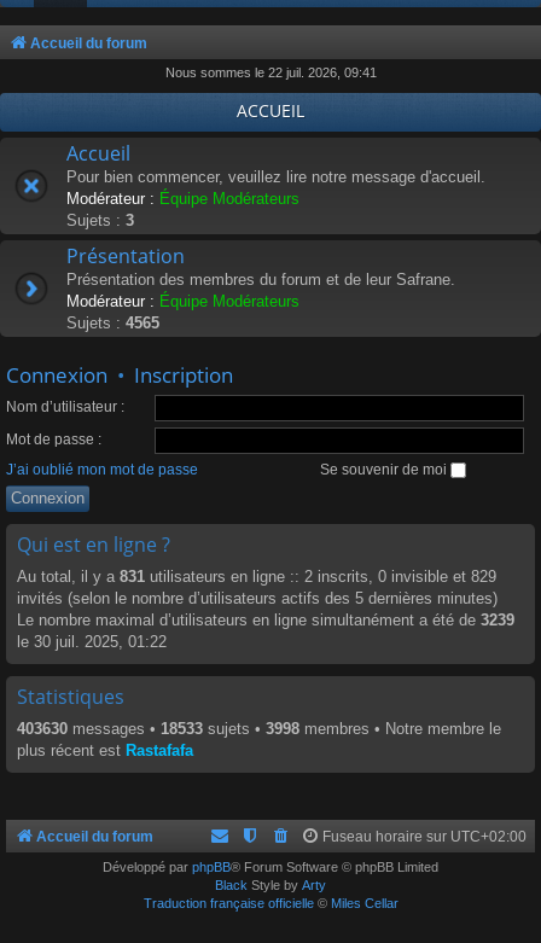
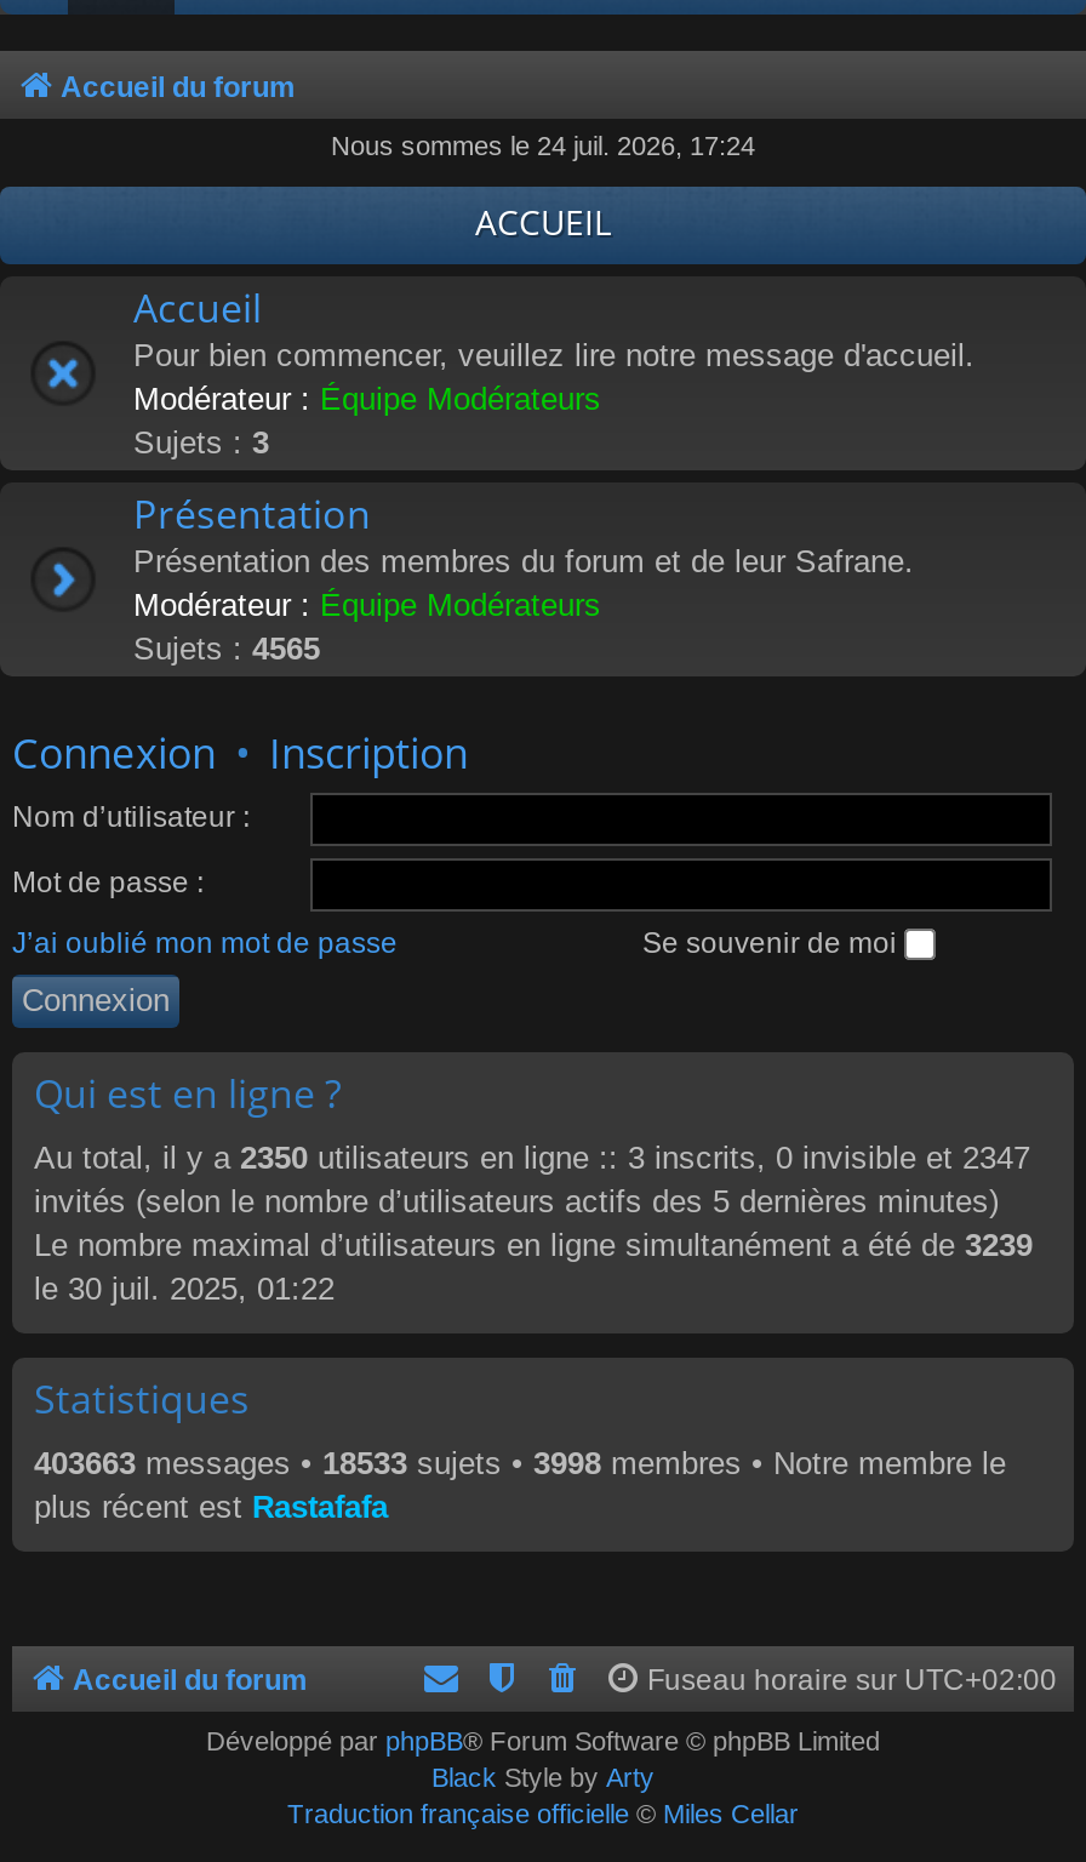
- Nous sommes le 22 juil. 2026, 09:41
+ Nous sommes le 24 juil. 2026, 17:24

- Au total, il y a 831 utilisateurs en ligne :: 2 inscrits, 0 invisible et 829
+ Au total, il y a 2350 utilisateurs en ligne :: 3 inscrits, 0 invisible et 2347

- 403630 messages • 18533 sujets • 3998 membres • Notre membre le
+ 403663 messages • 18533 sujets • 3998 membres • Notre membre le
